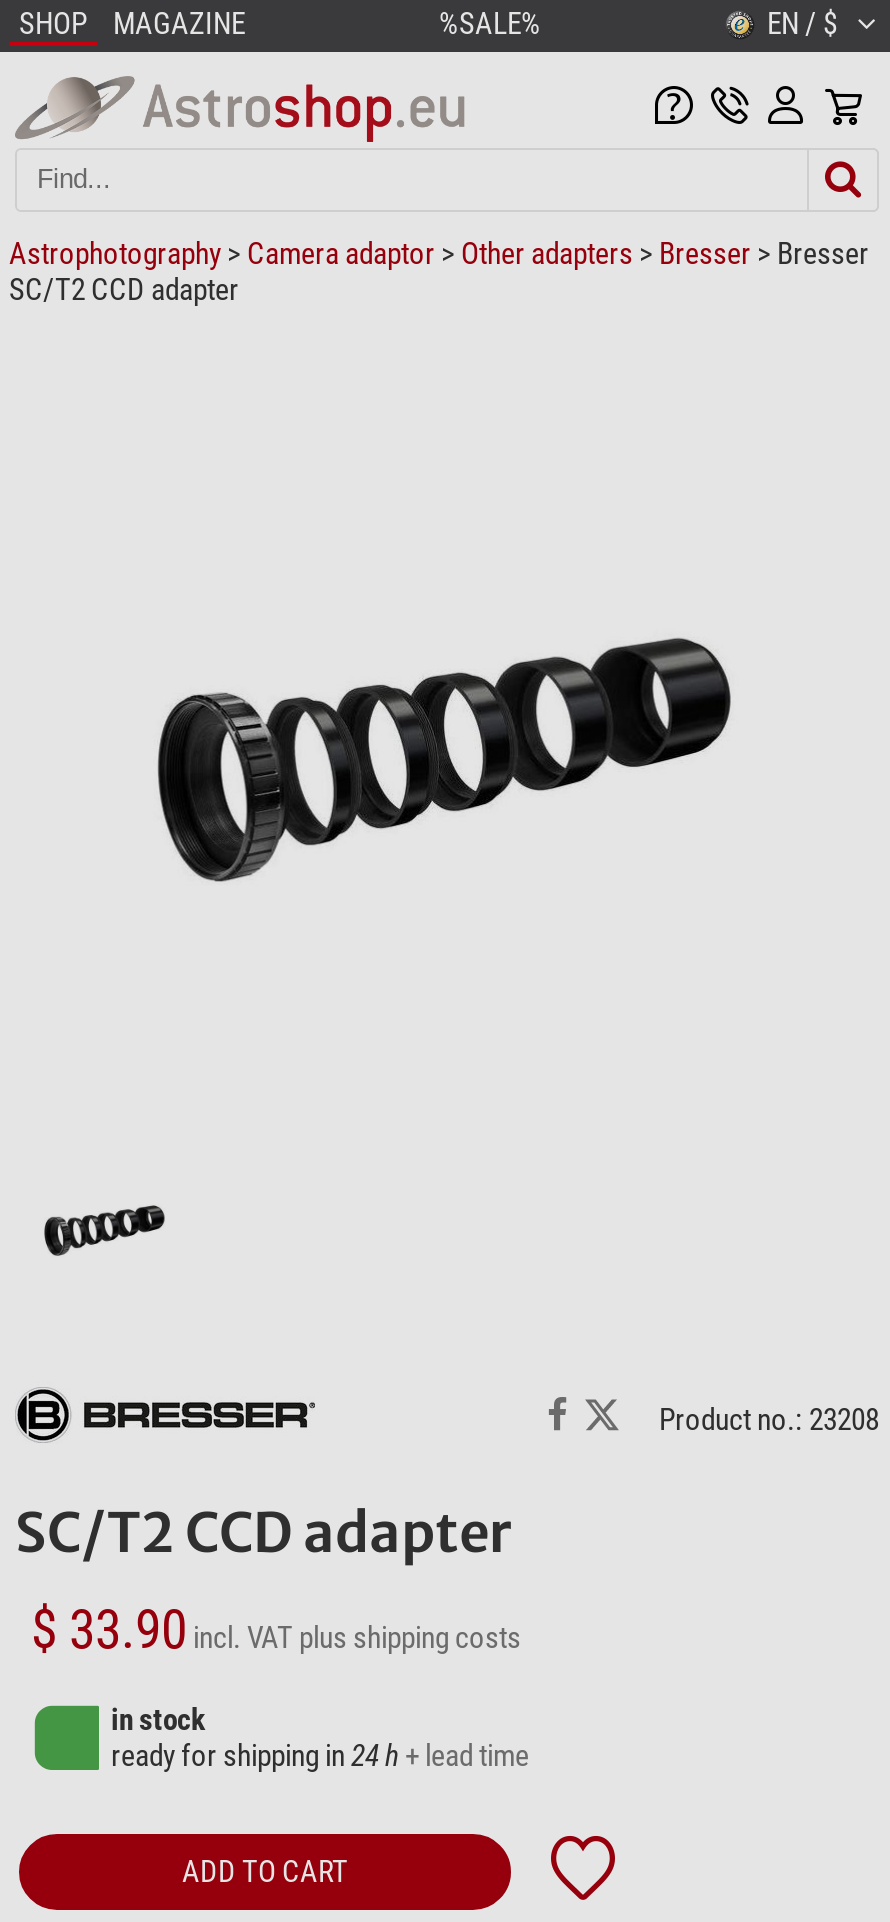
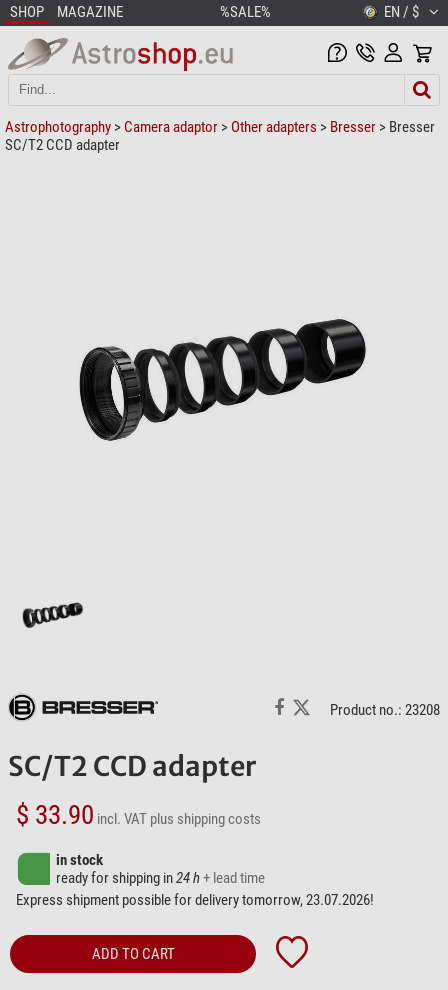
+ Express shipment possible for delivery tomorrow, 23.07.2026!
